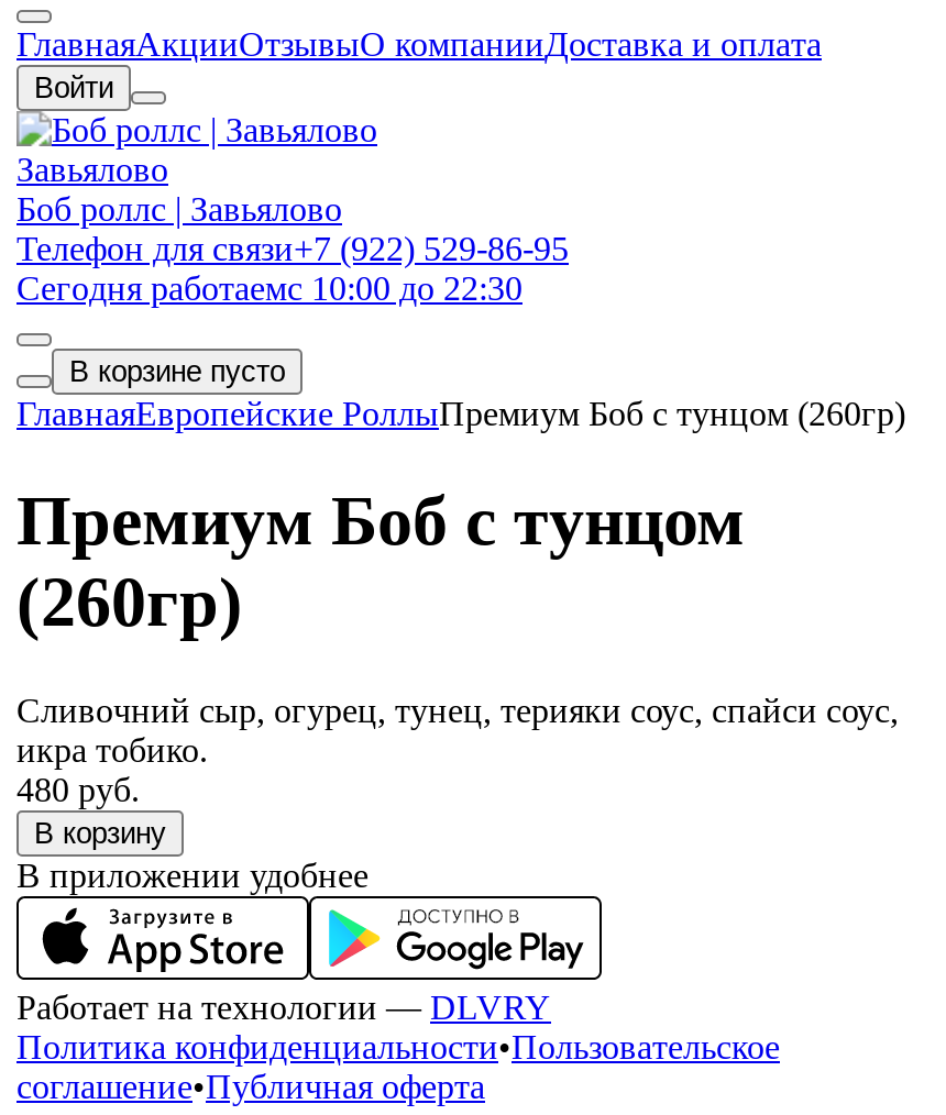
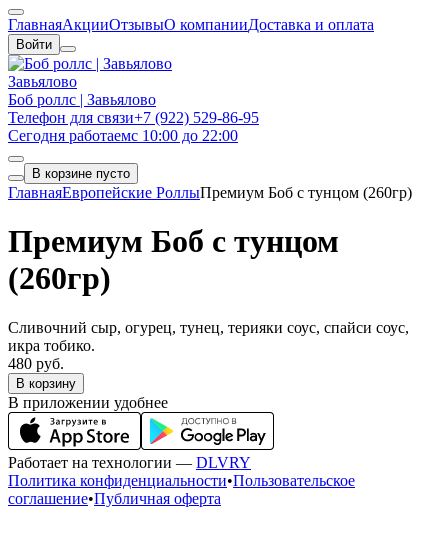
- Сегодня работаемс 10:00 до 22:30
+ Сегодня работаемс 10:00 до 22:00
